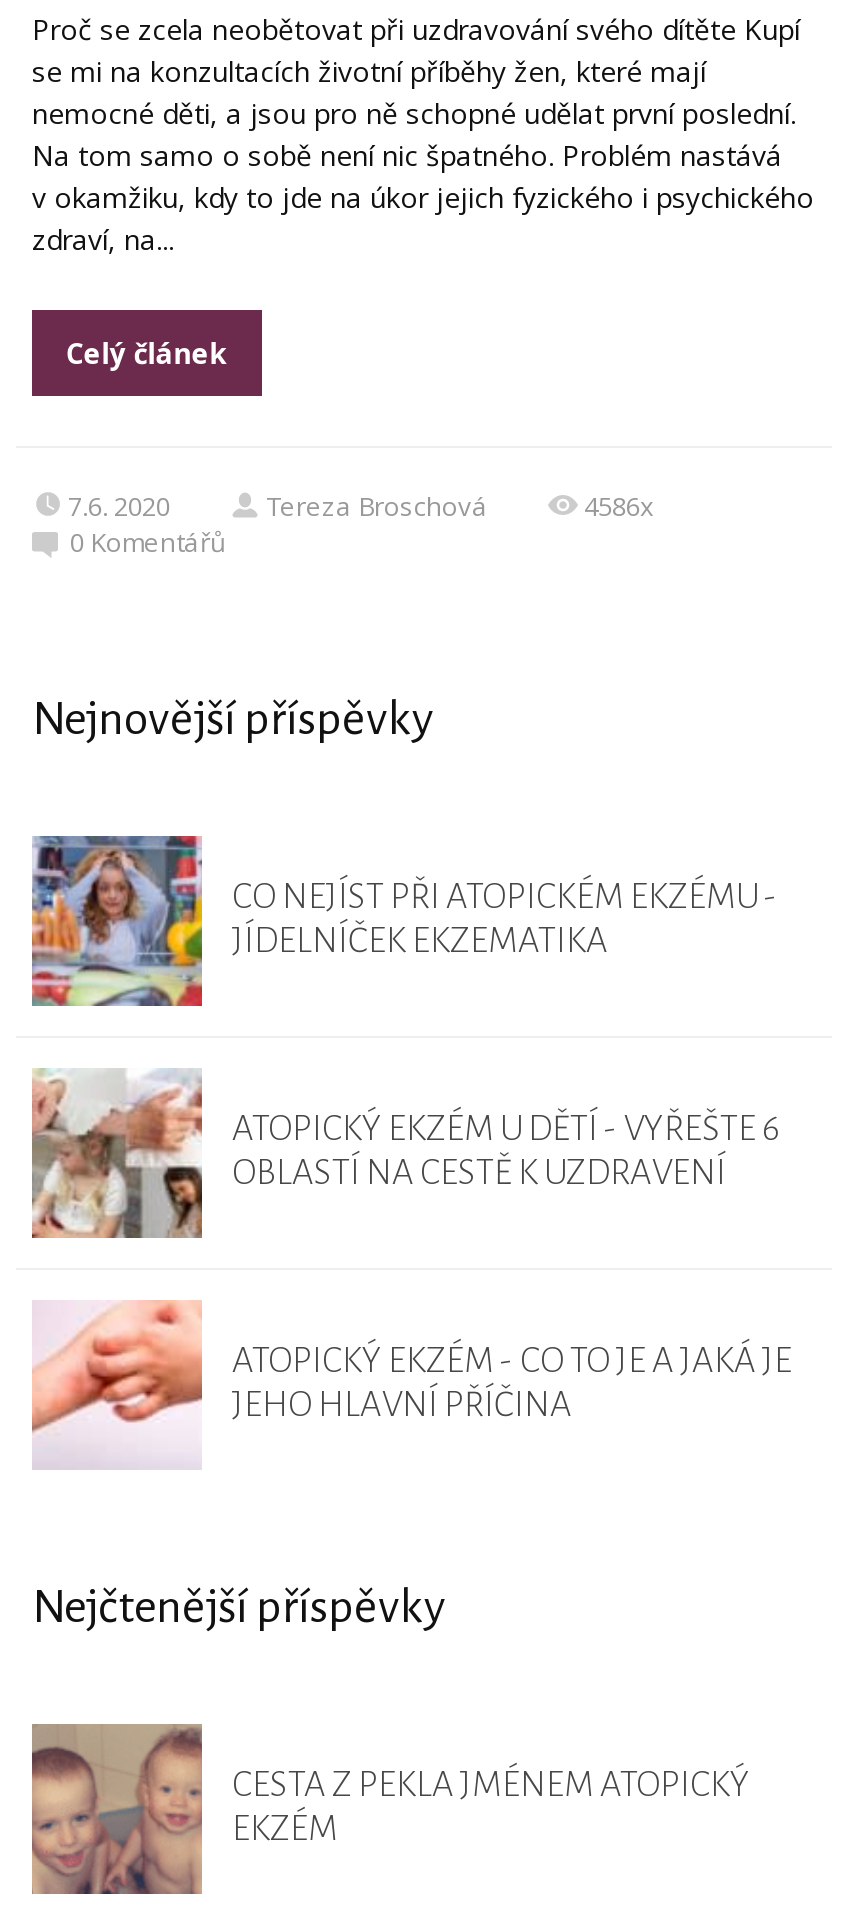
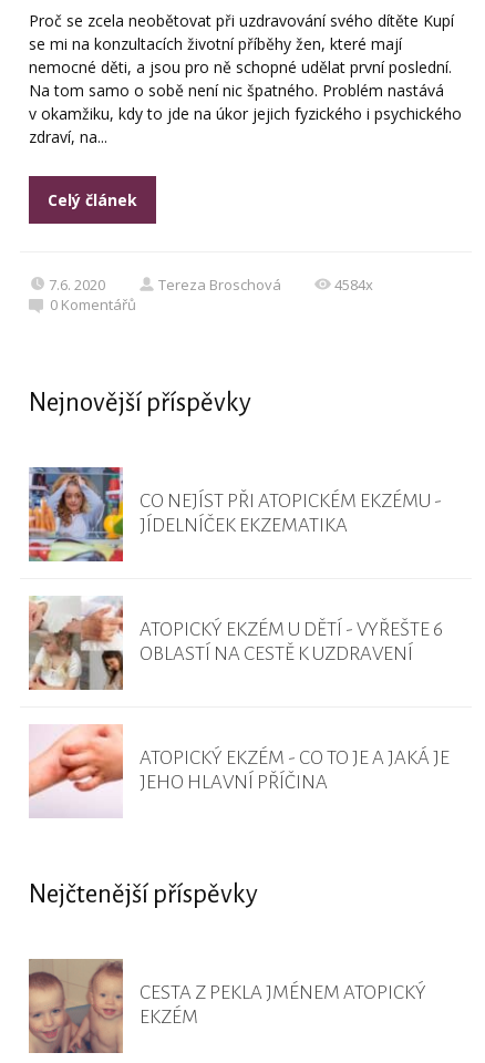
- 4586x
+ 4584x
